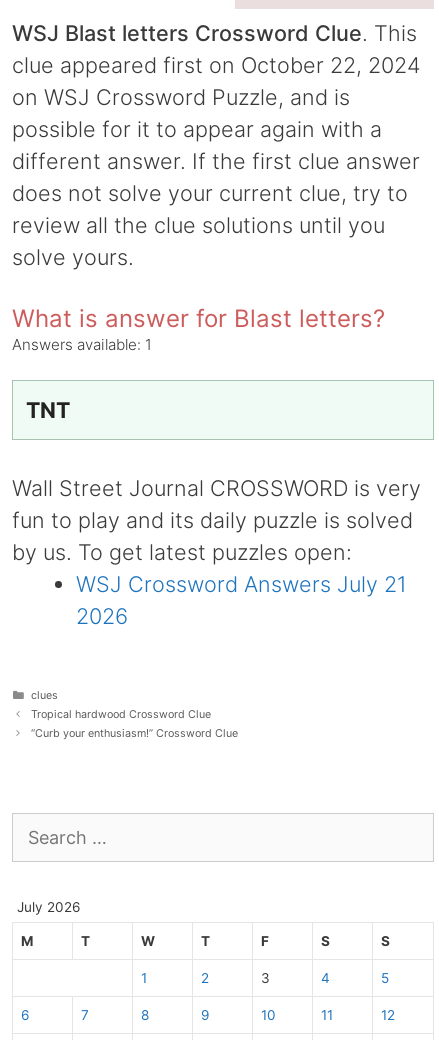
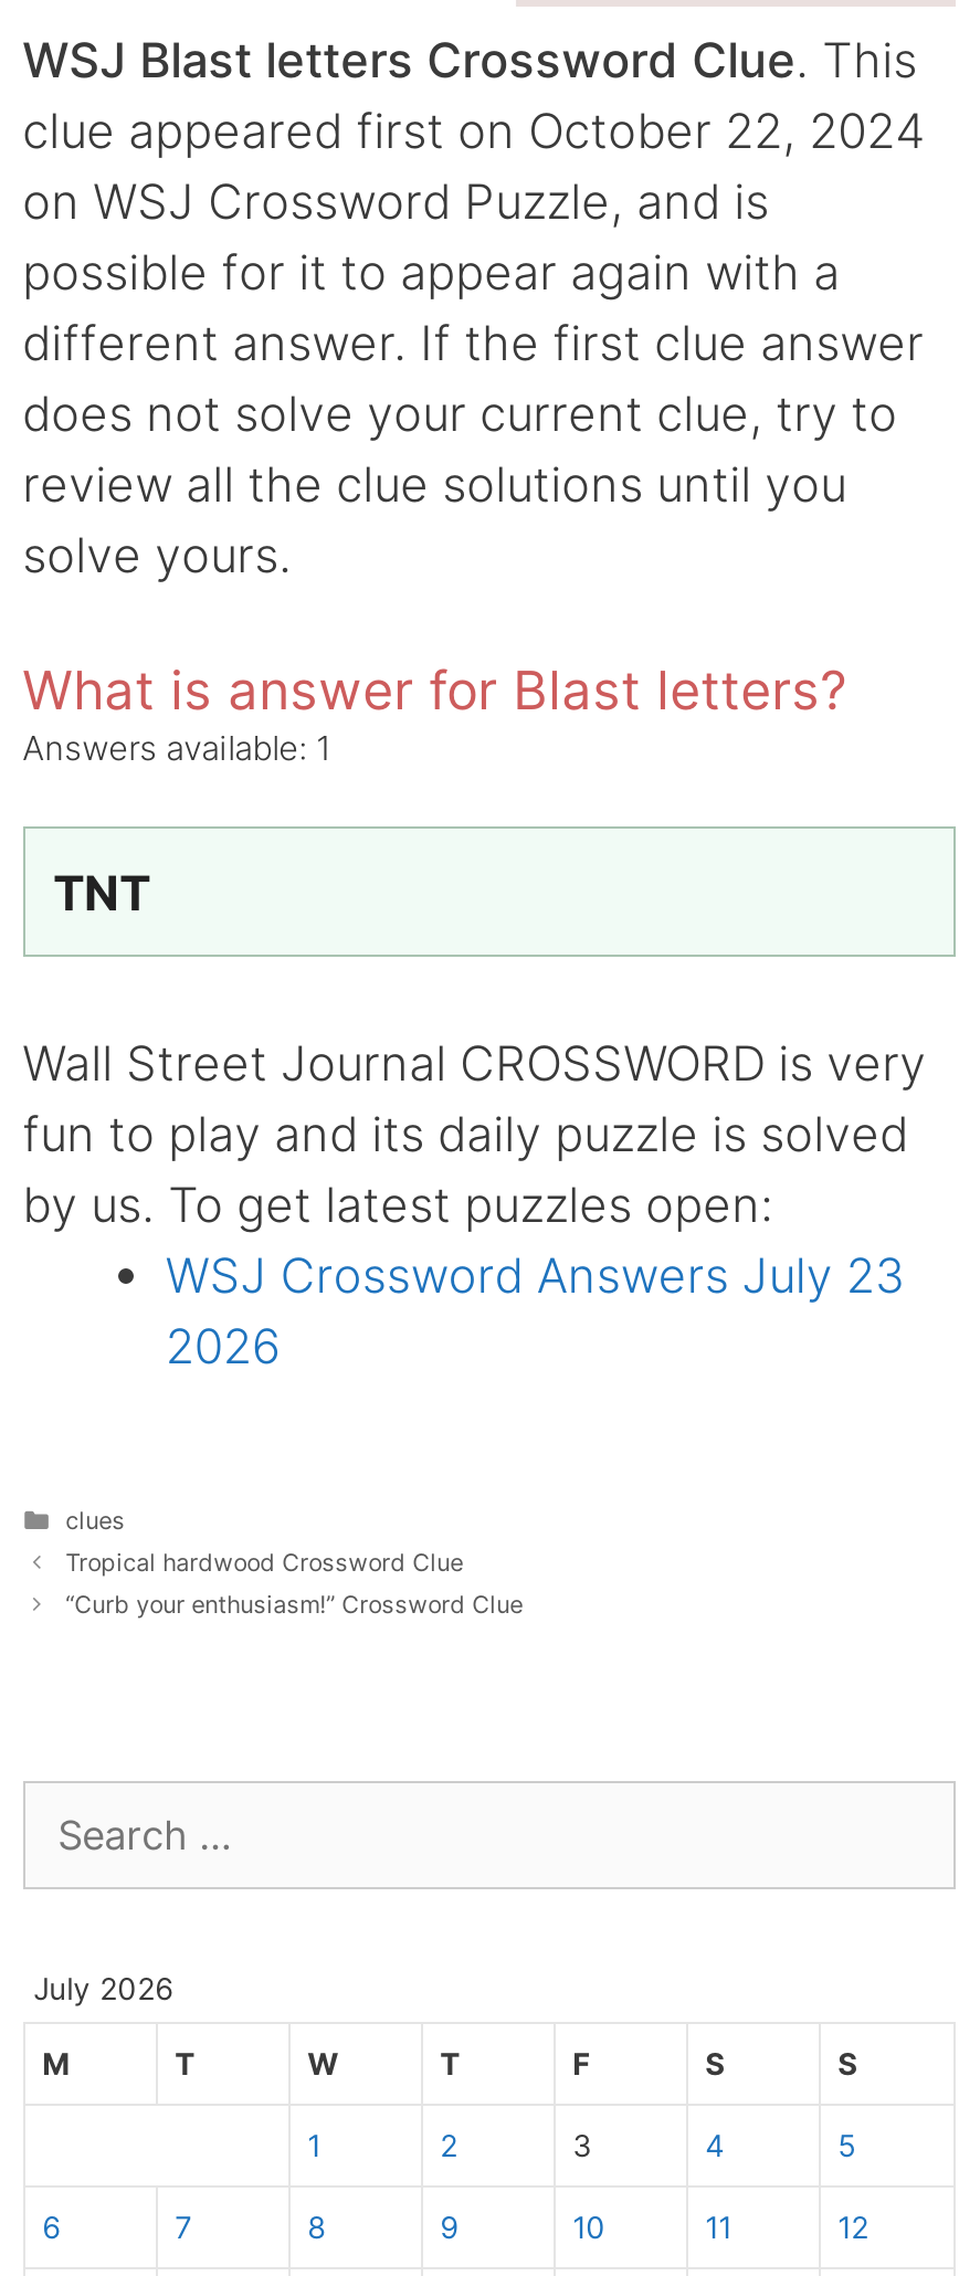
- WSJ Crossword Answers July 21
+ WSJ Crossword Answers July 23
